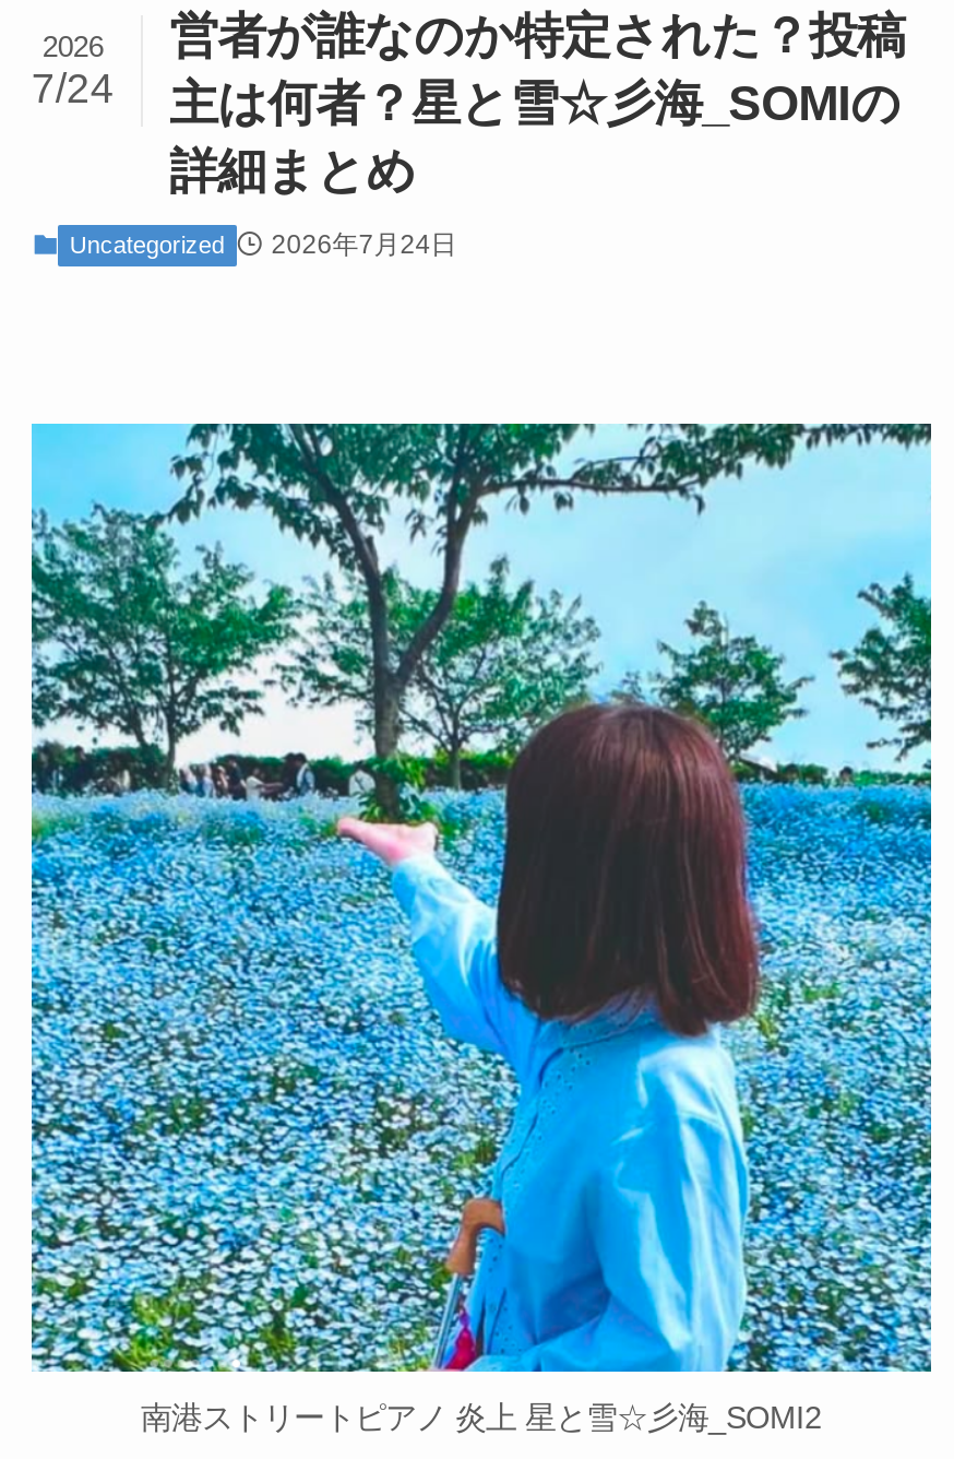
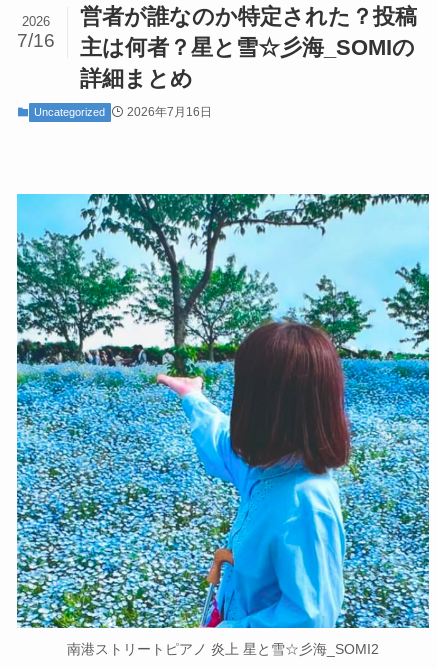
- 7/24
+ 7/16

- Uncategorized 2026年7月24日
+ Uncategorized 2026年7月16日
